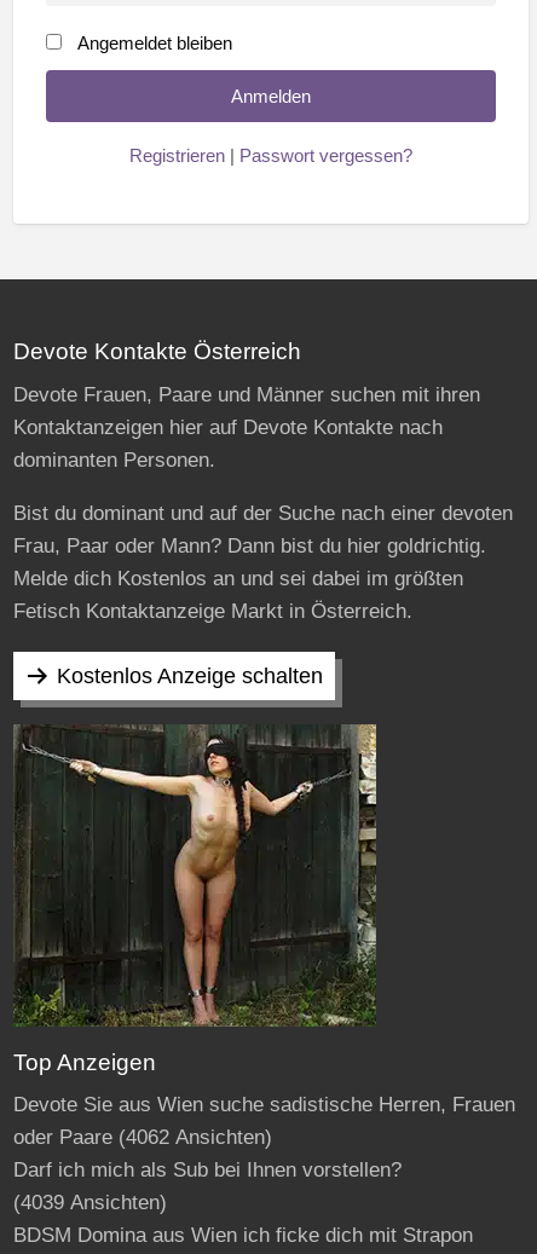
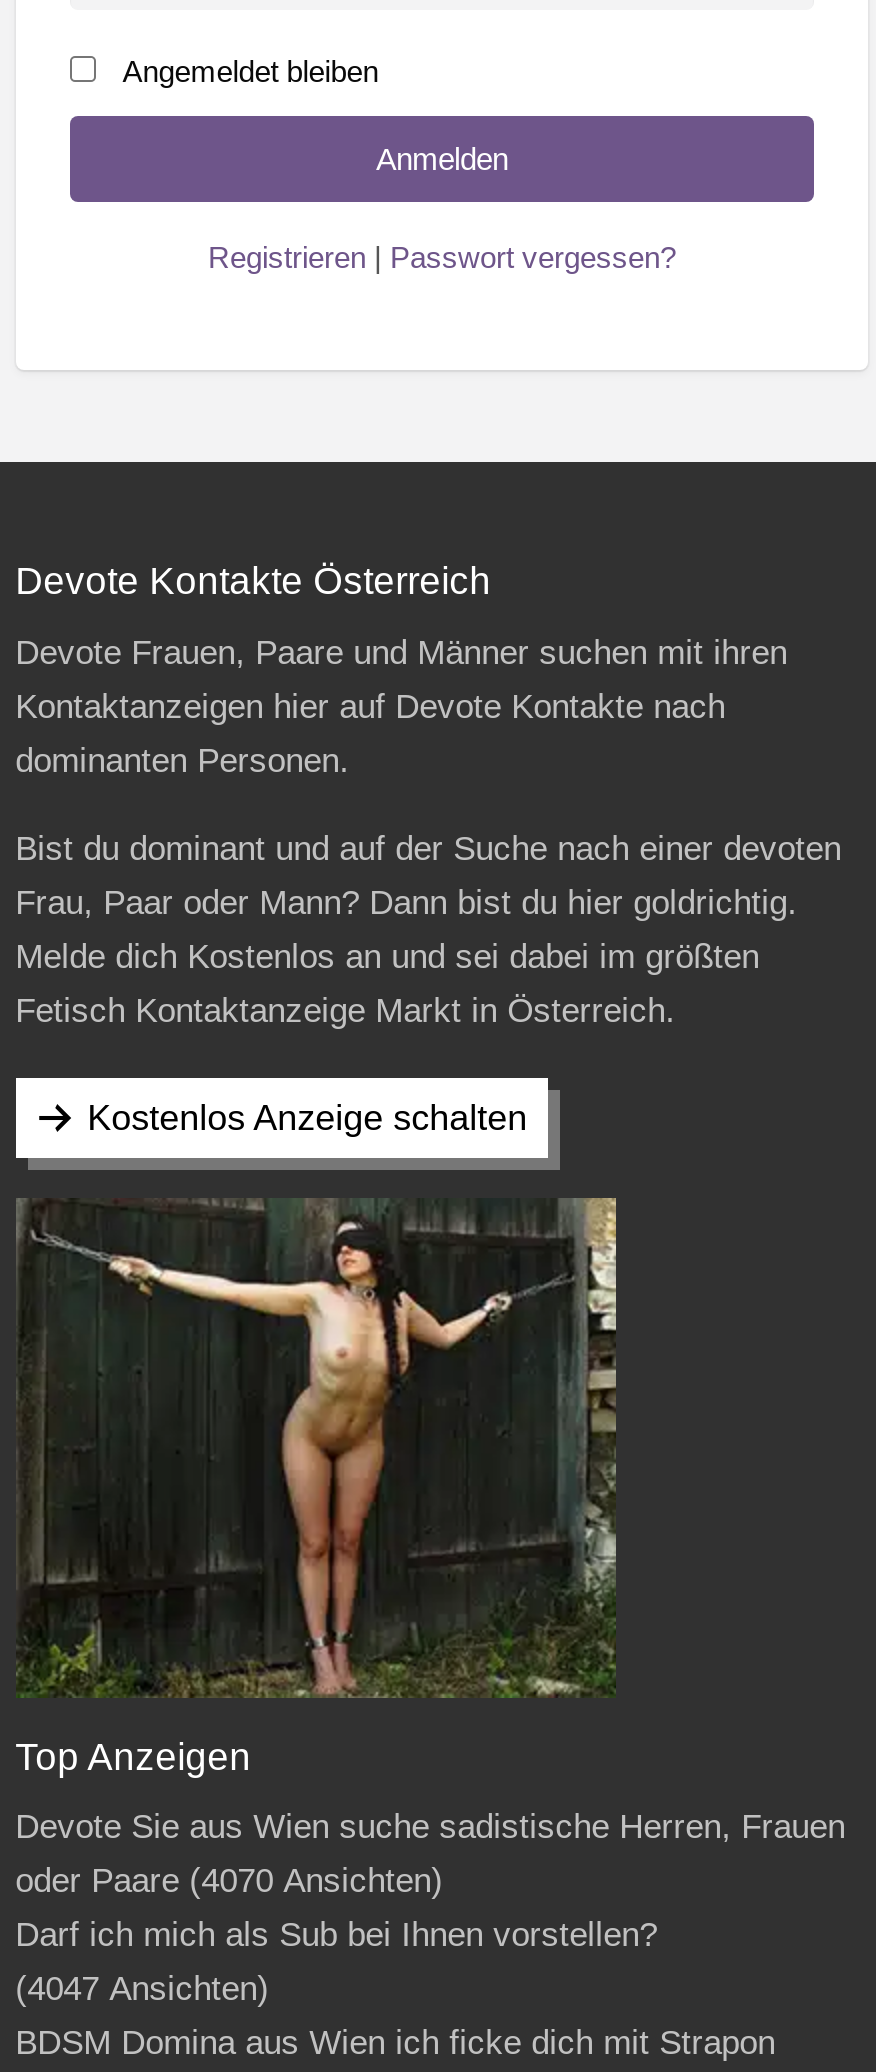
- oder Paare (4062 Ansichten)
+ oder Paare (4070 Ansichten)

- (4039 Ansichten)
+ (4047 Ansichten)
